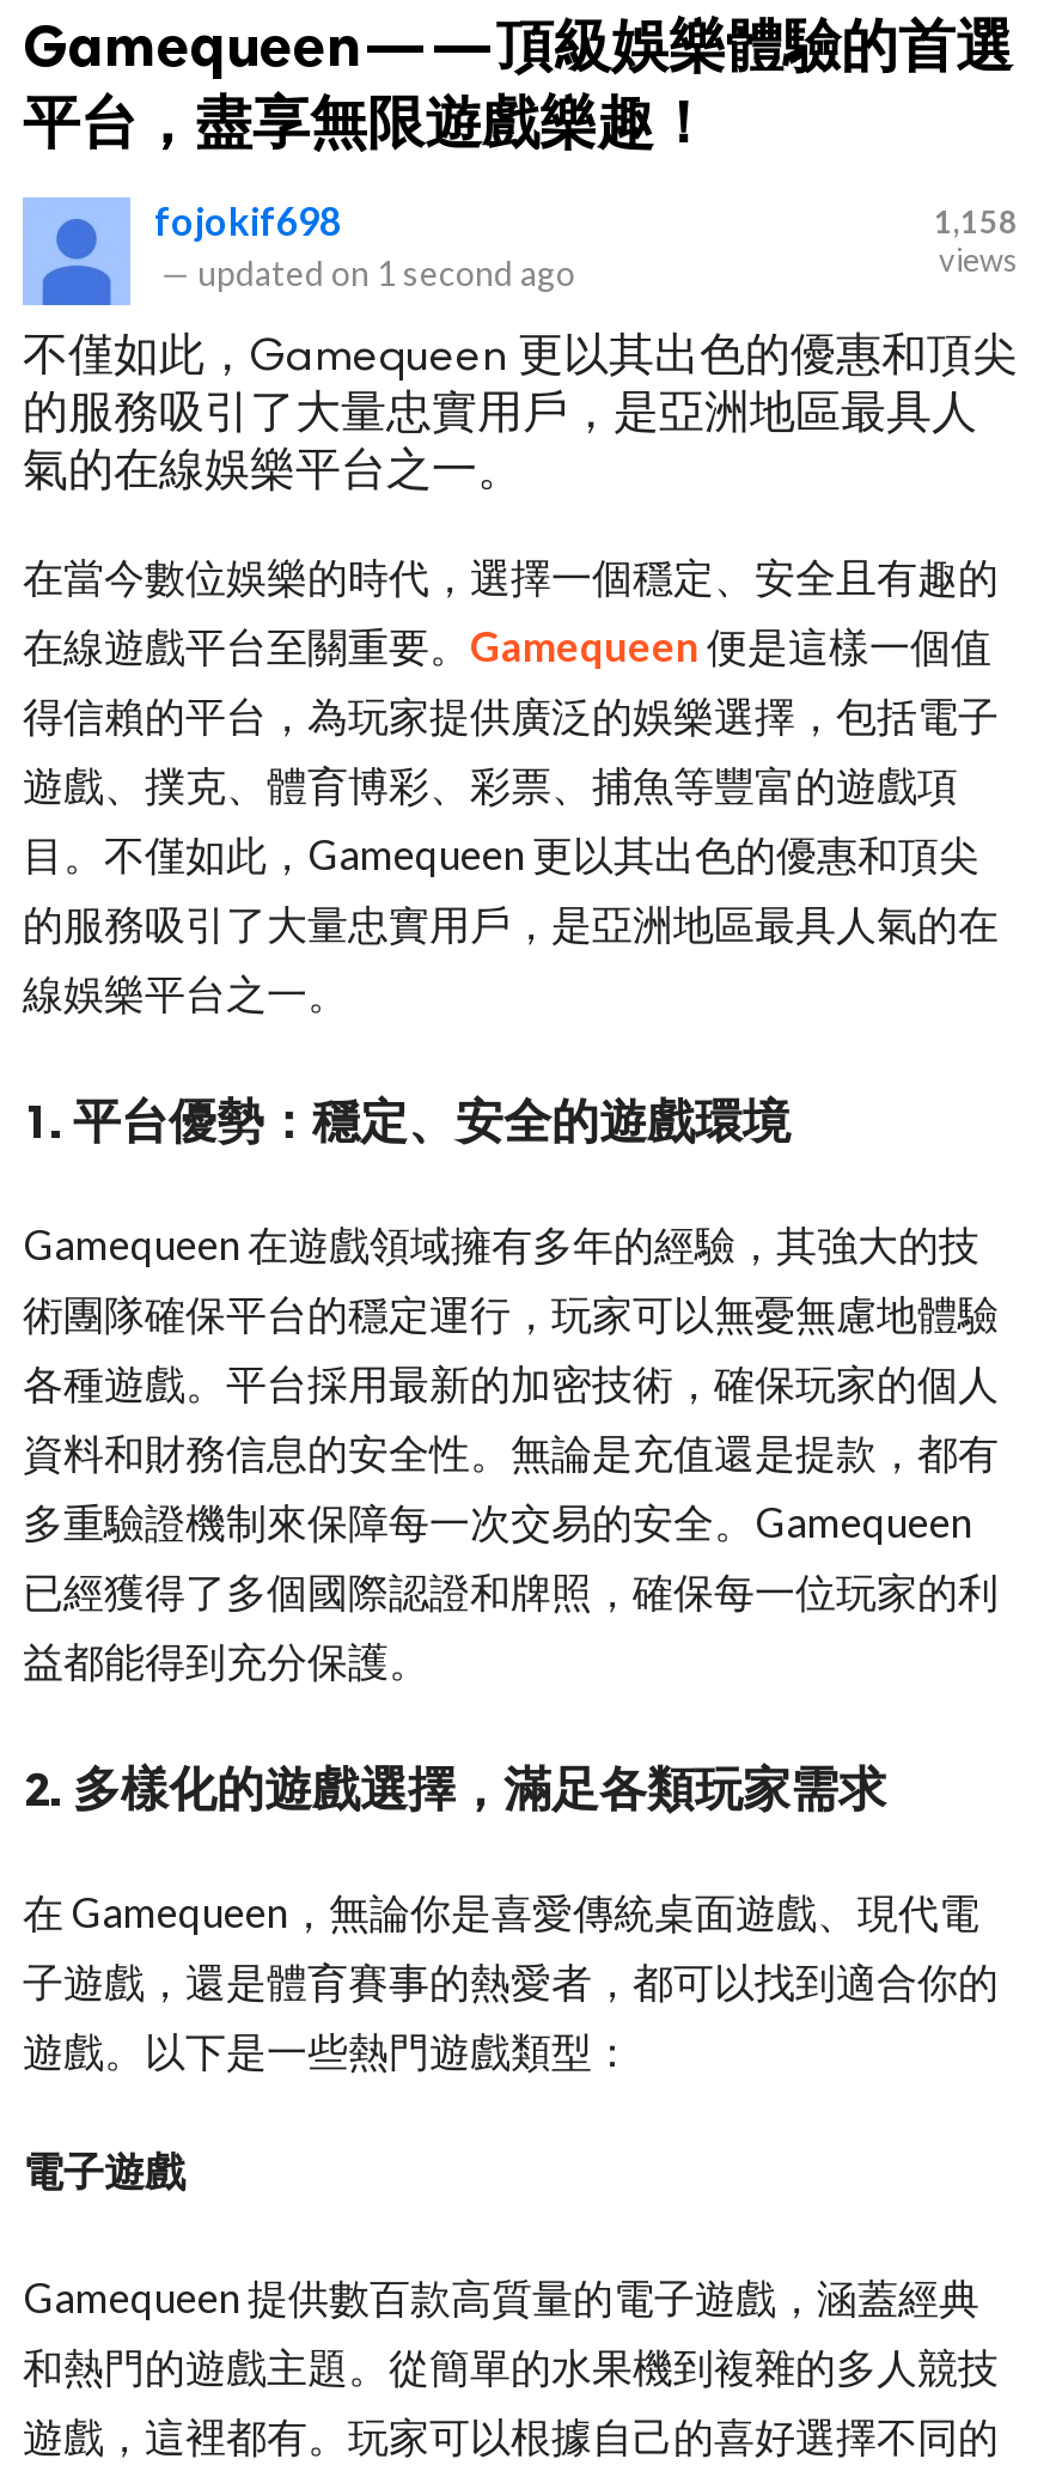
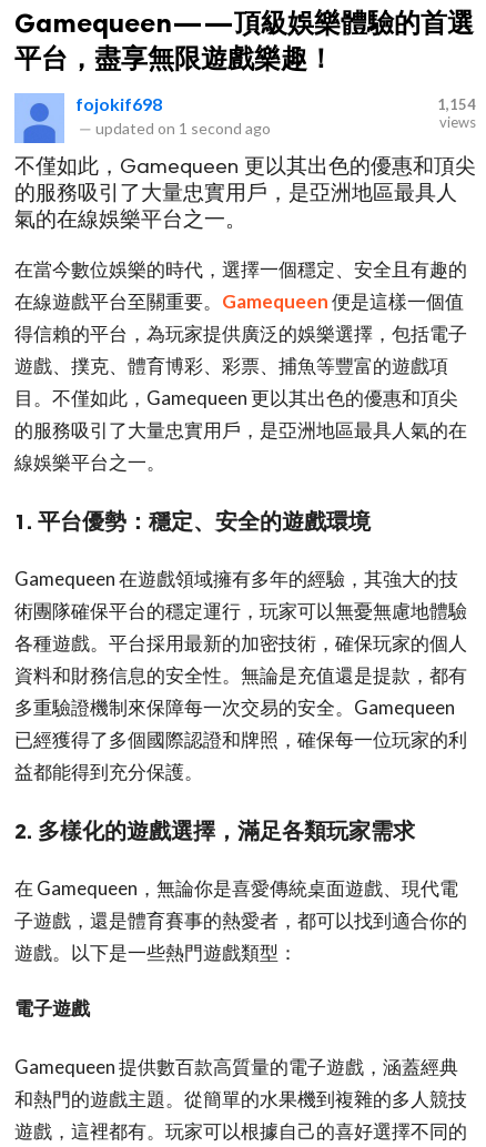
- 1,158
+ 1,154
